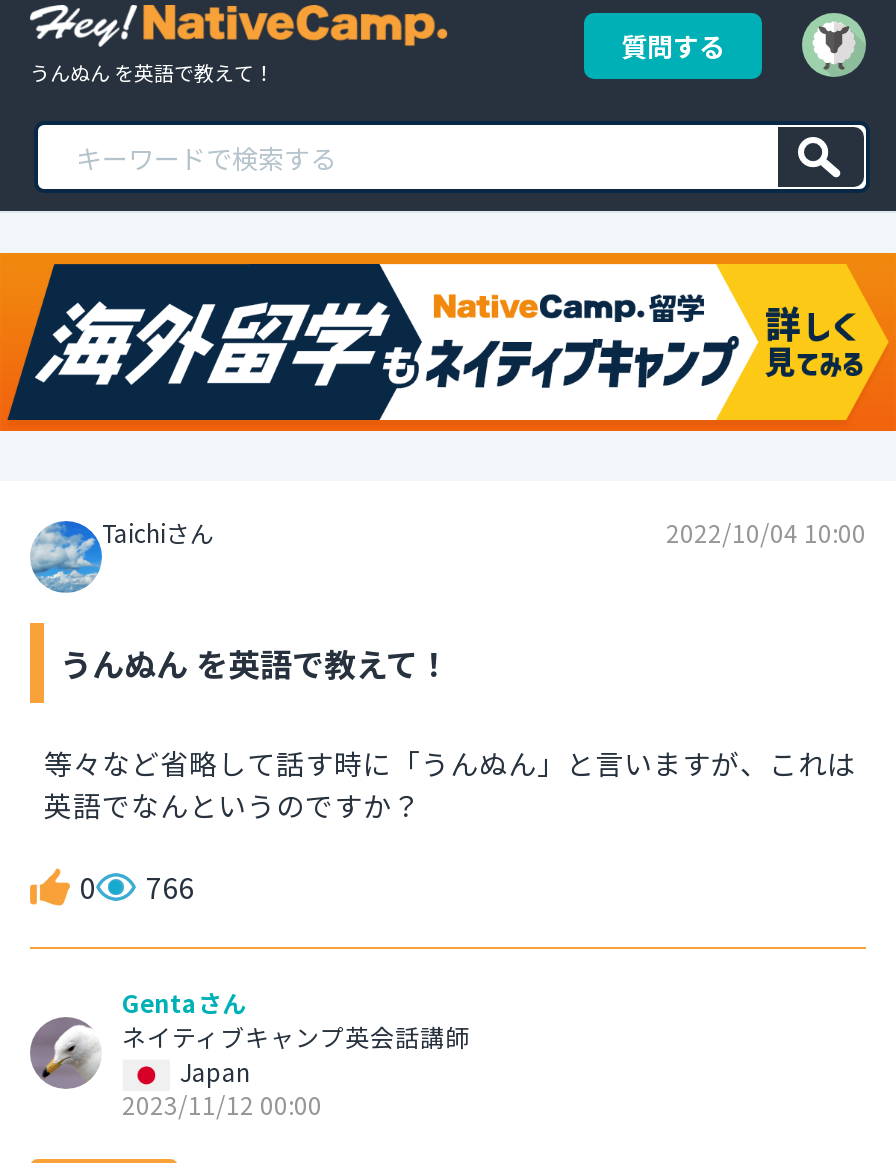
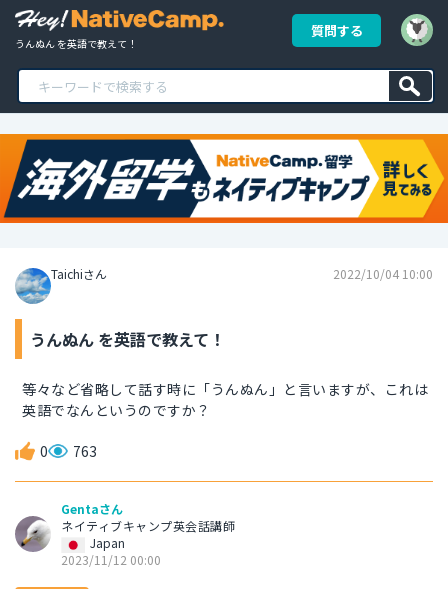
- 0 766
+ 0 763
